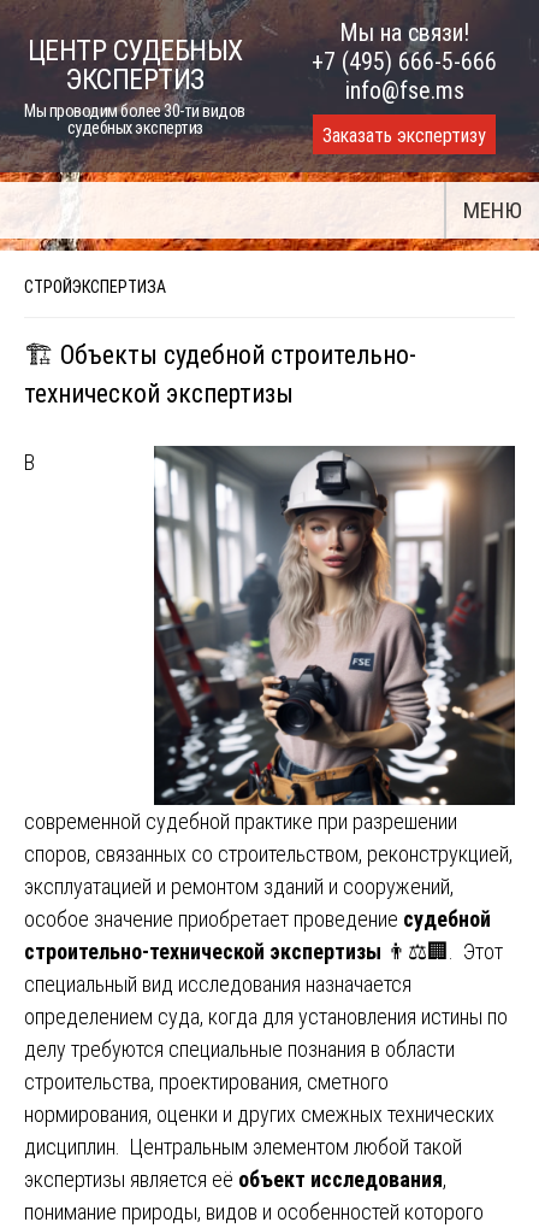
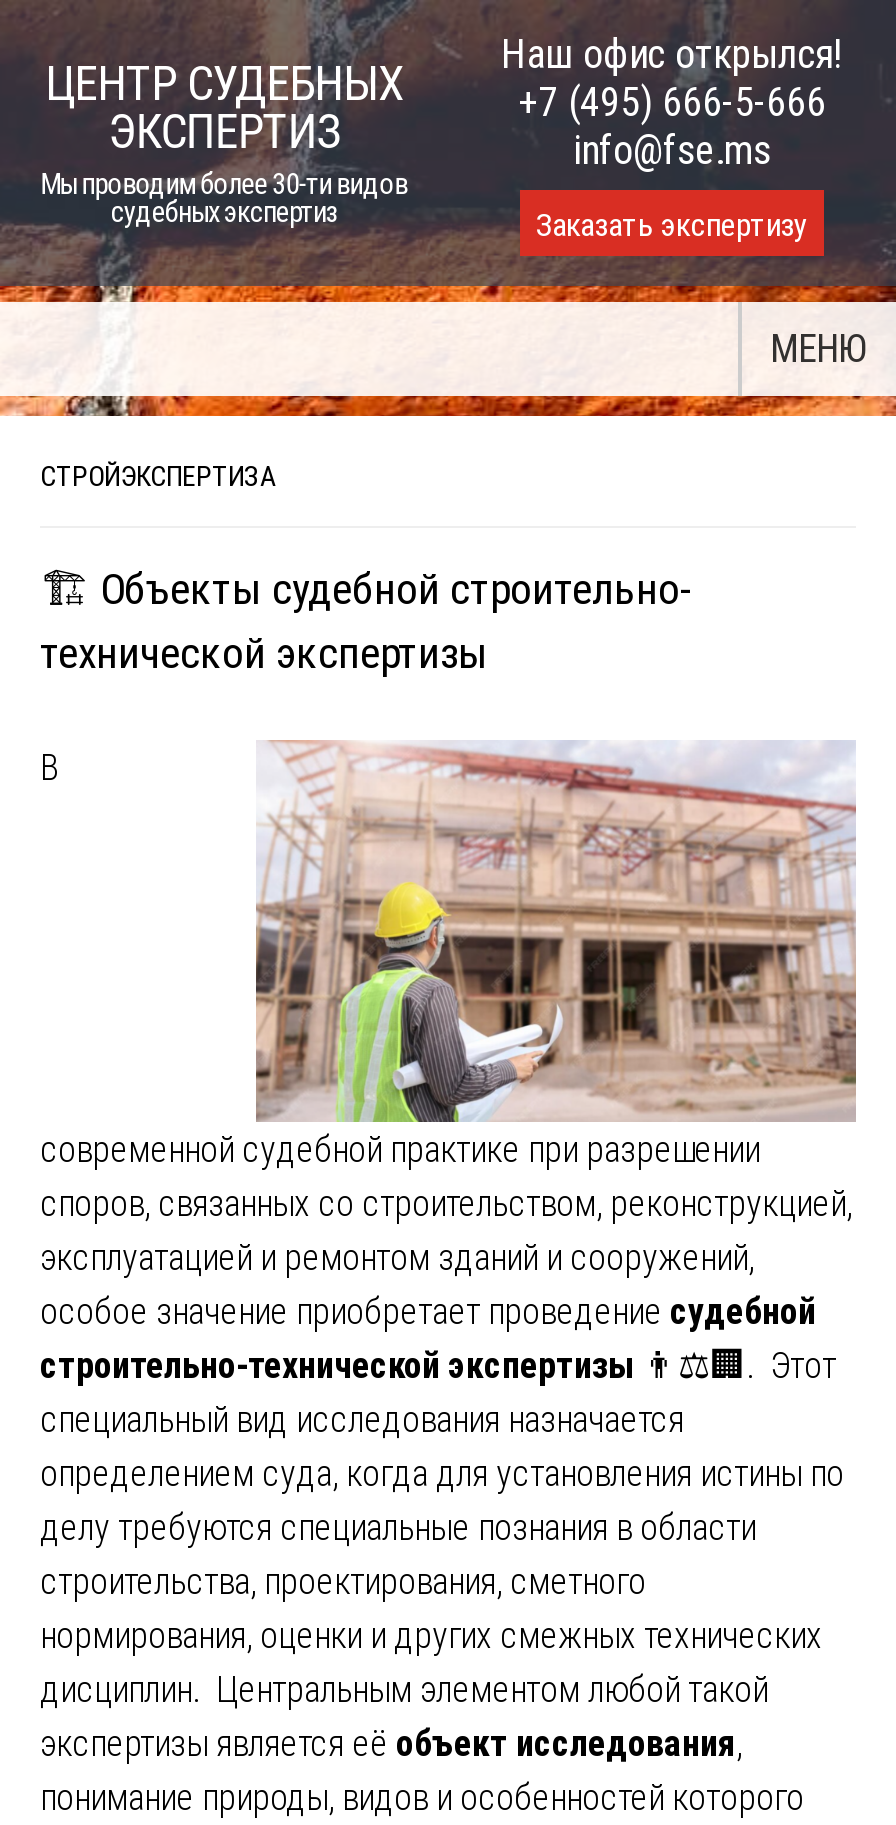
- Мы на связи!
+ Наш офис открылся!

- [image]
+ [image]
